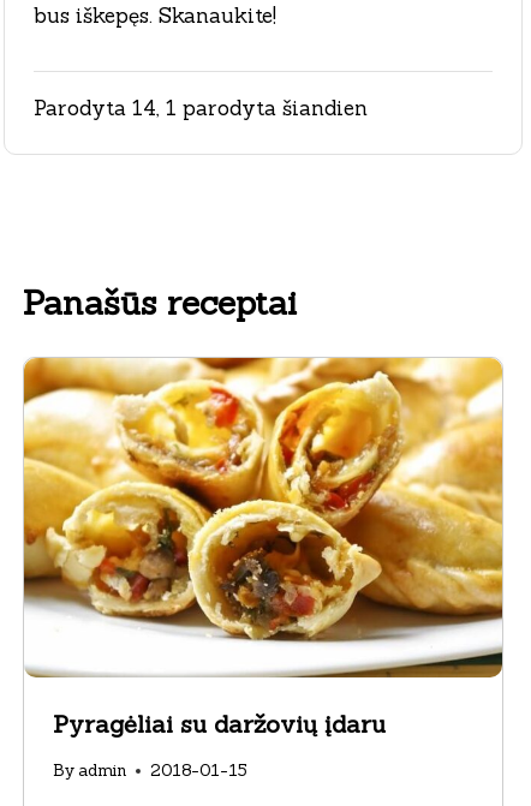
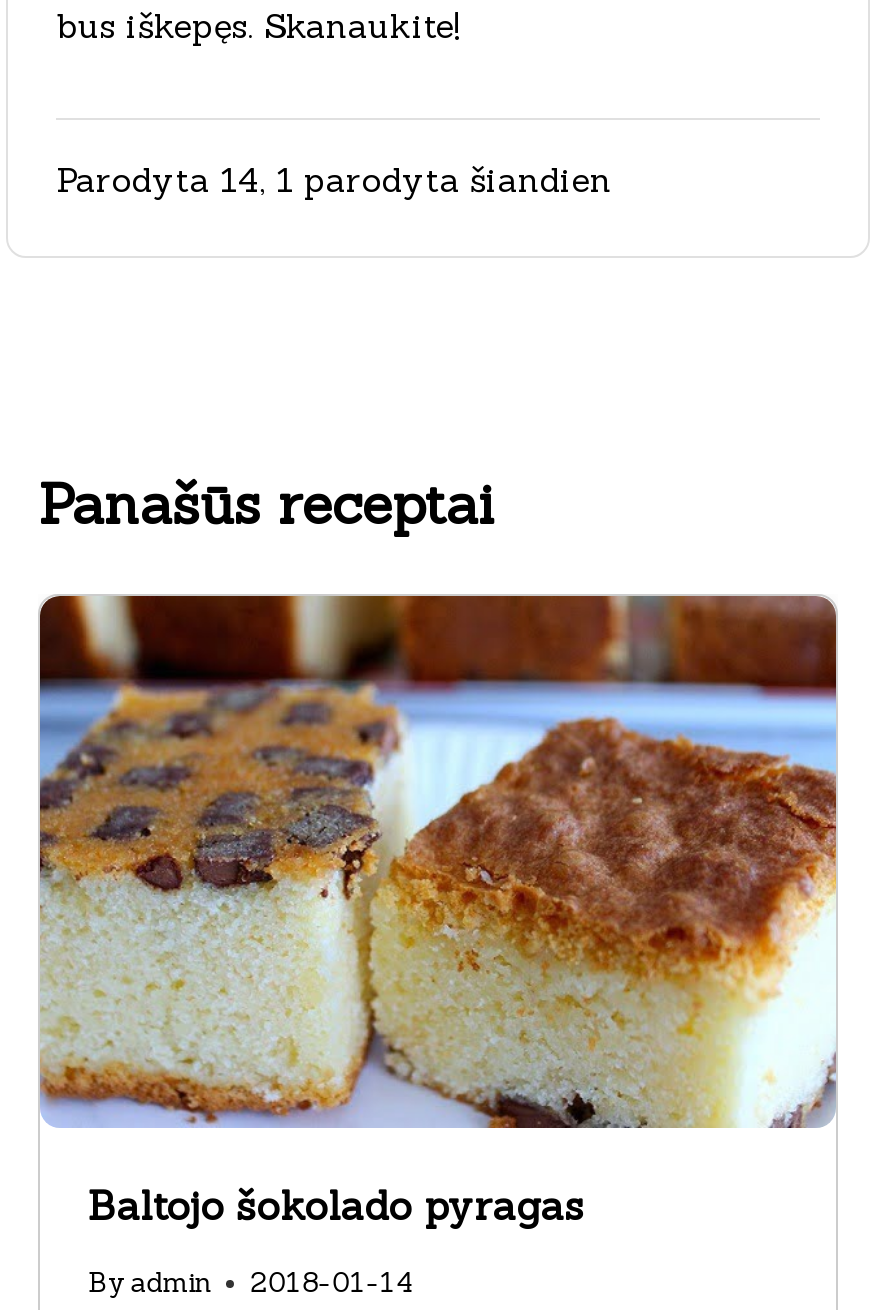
- [image]
- Pyragėliai su daržovių įdaru
+ [image]
+ Baltojo šokolado pyragas

- By admin 2018-01-15
+ By admin 2018-01-14
